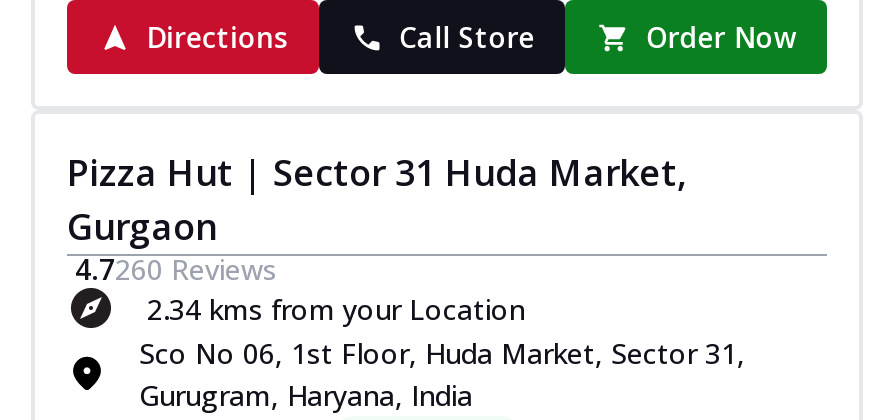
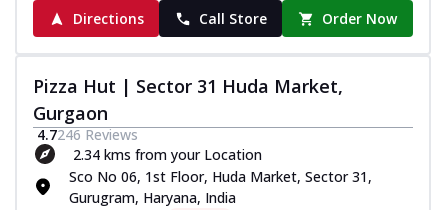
- 4.7260Reviews
+ 4.7246Reviews
